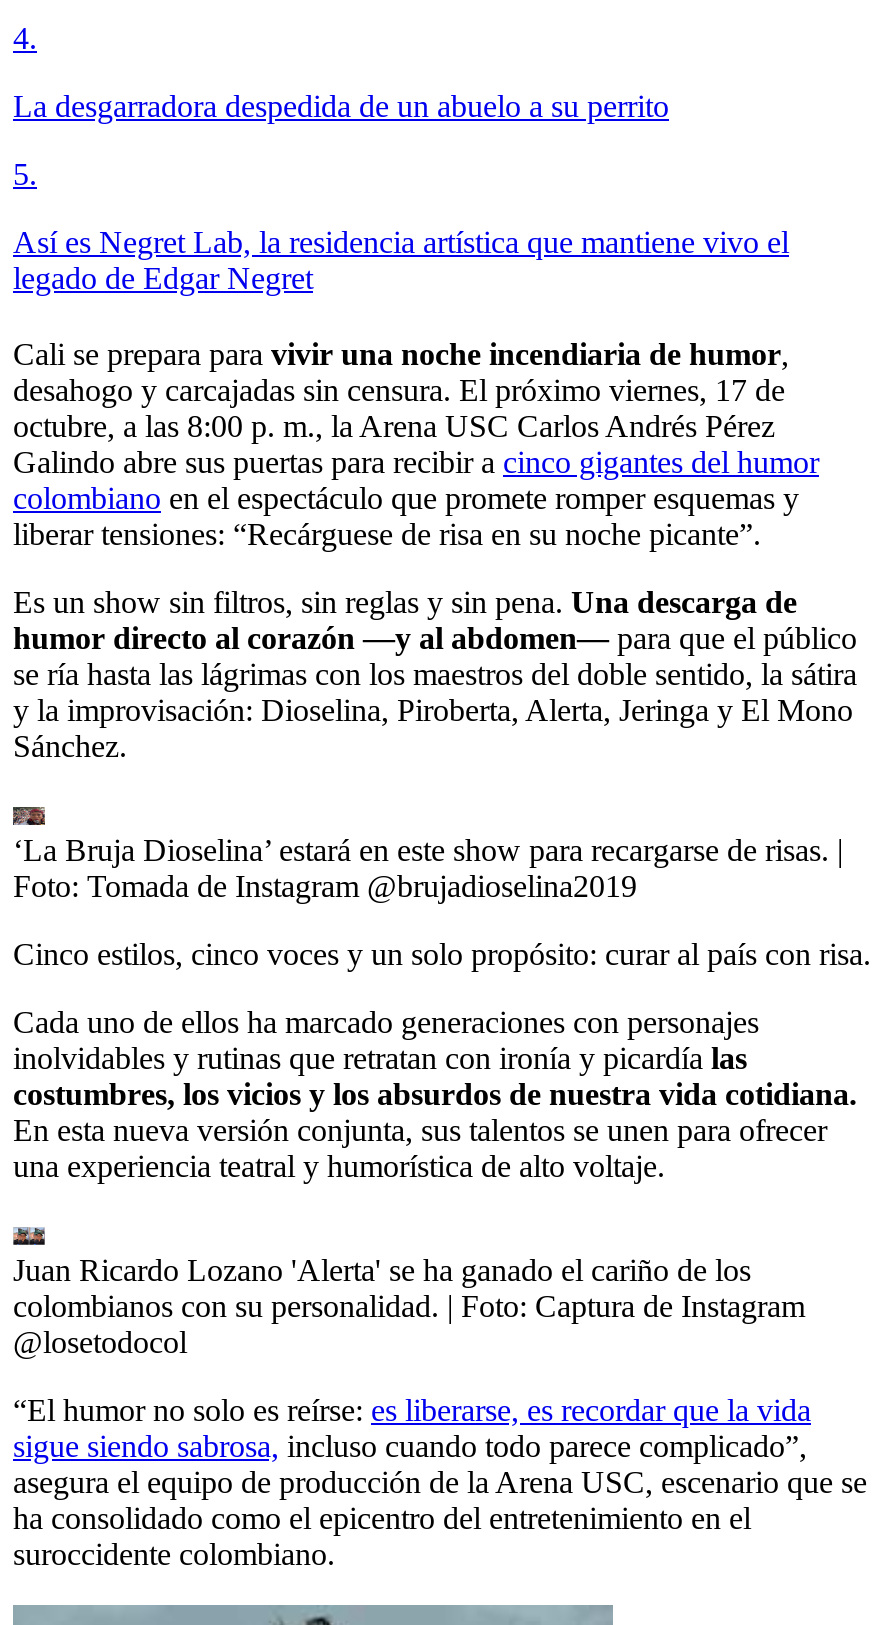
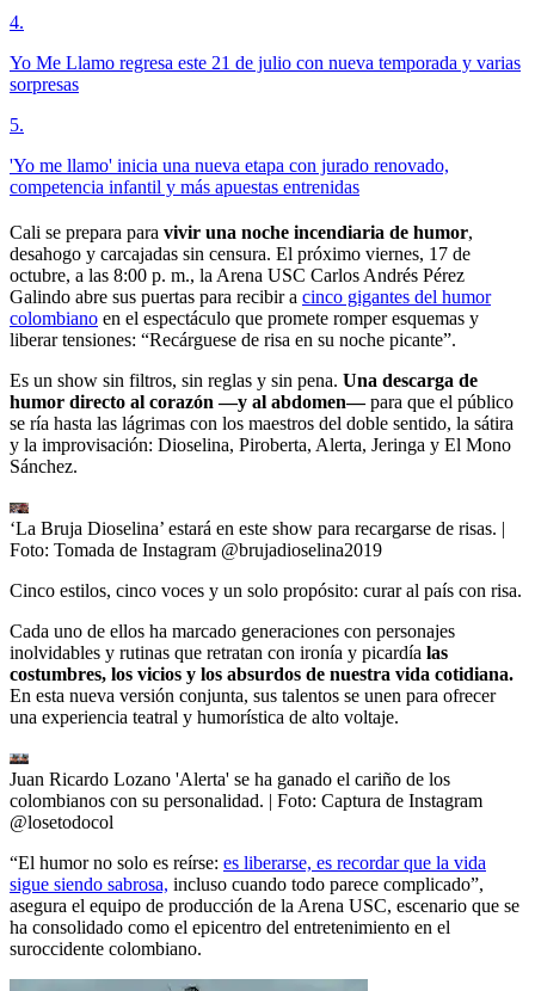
- La desgarradora despedida de un abuelo a su perrito
+ Yo Me Llamo regresa este 21 de julio con nueva temporada y varias
+ sorpresas

- Así es Negret Lab, la residencia artística que mantiene vivo el
- legado de Edgar Negret
+ 'Yo me llamo' inicia una nueva etapa con jurado renovado,
+ competencia infantil y más apuestas entrenidas
